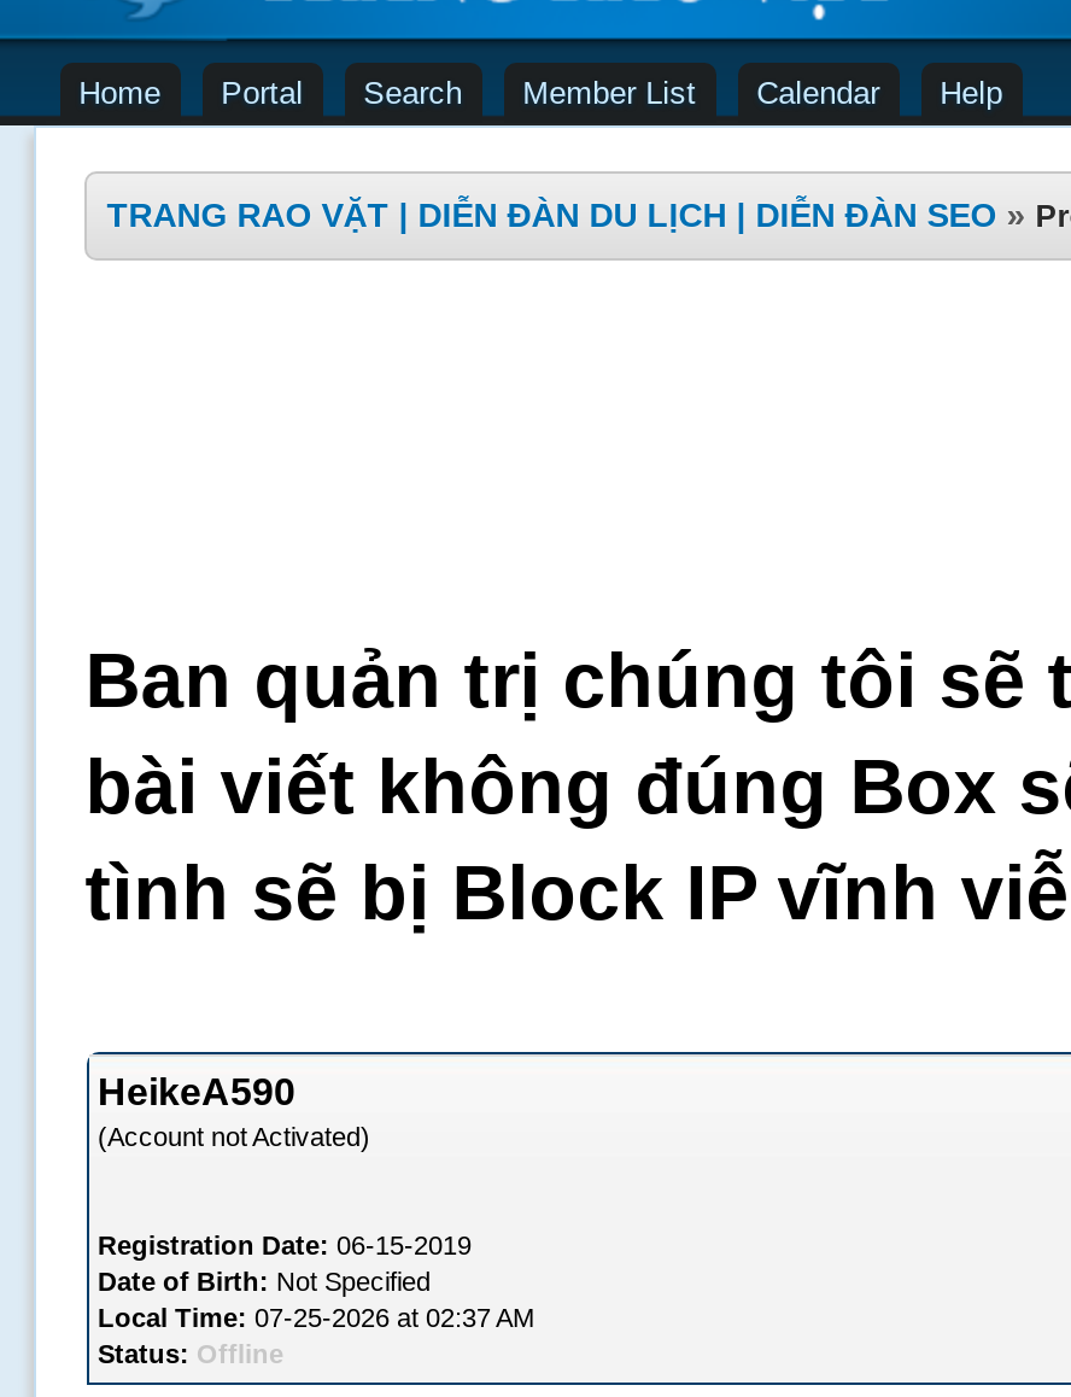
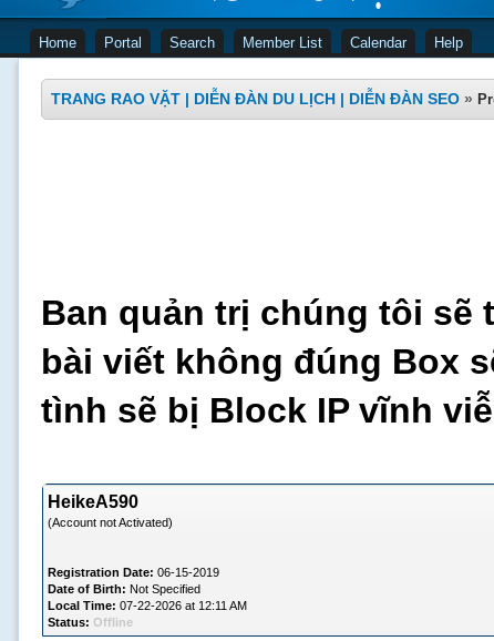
- Local Time: 07-25-2026 at 02:37 AM
+ Local Time: 07-22-2026 at 12:11 AM
